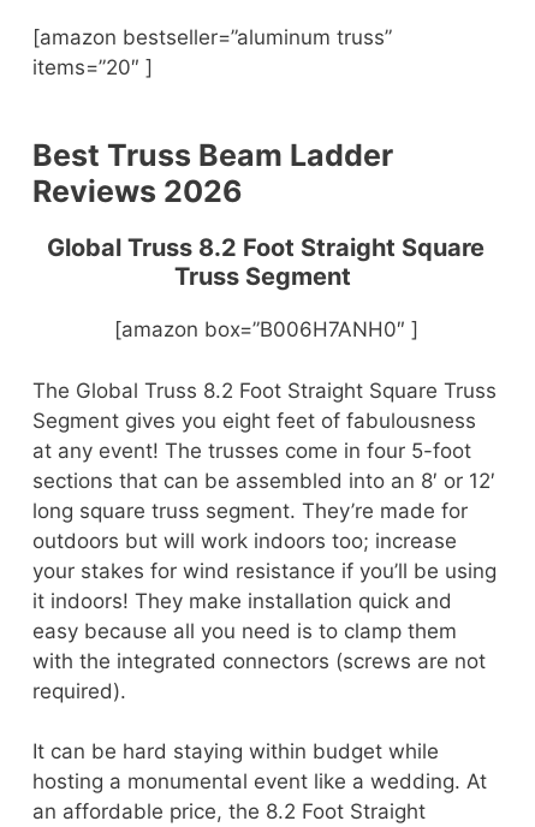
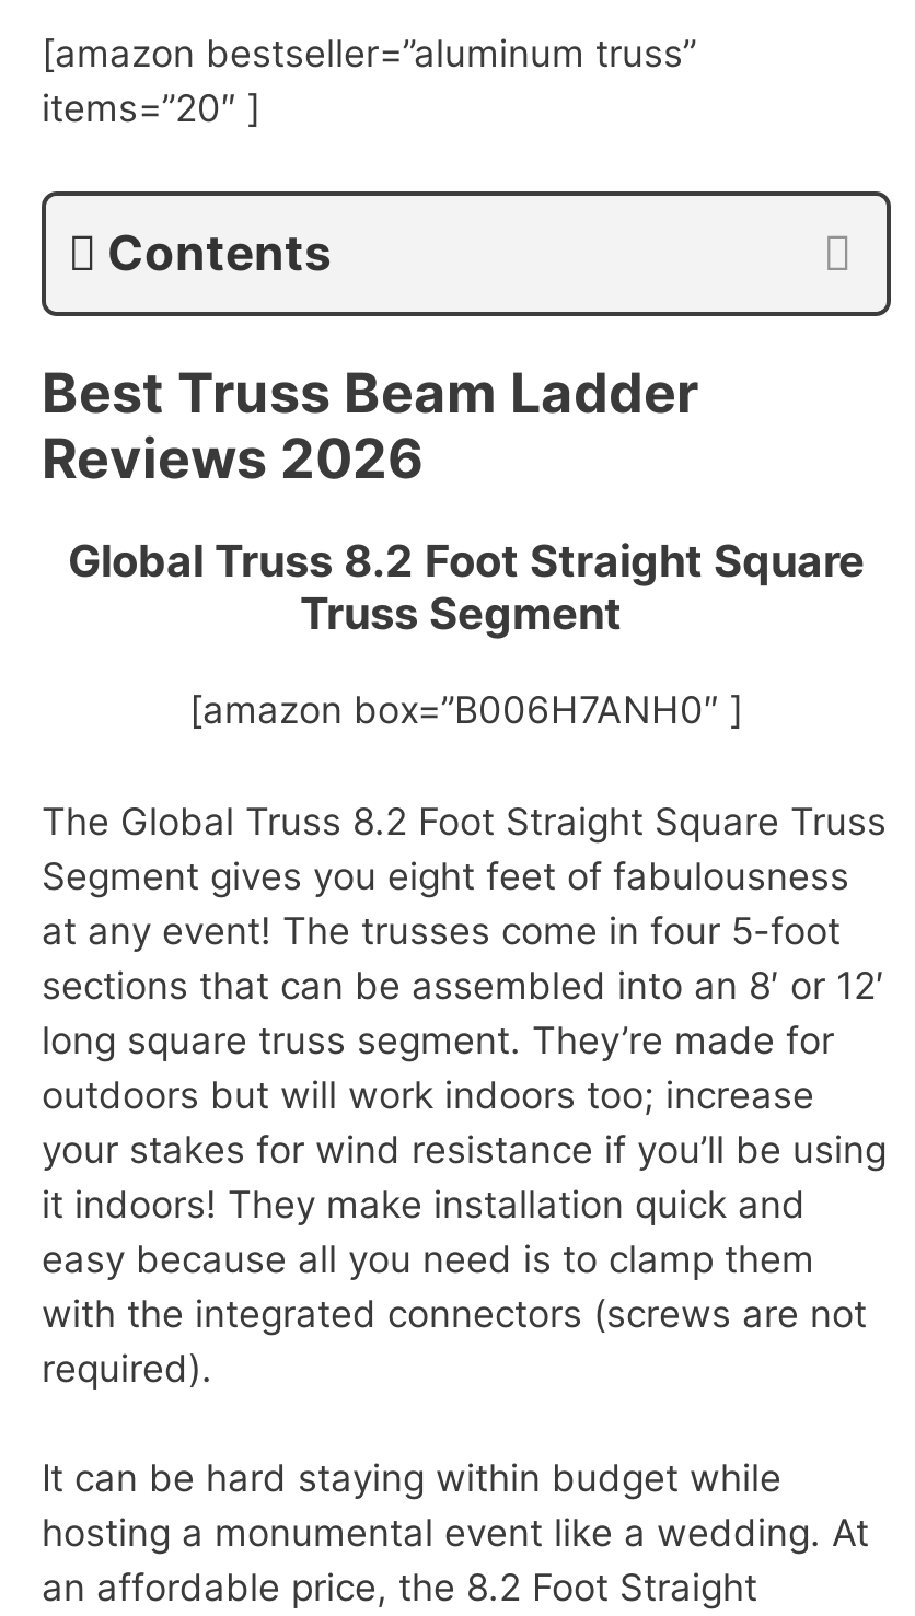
+ Contents
